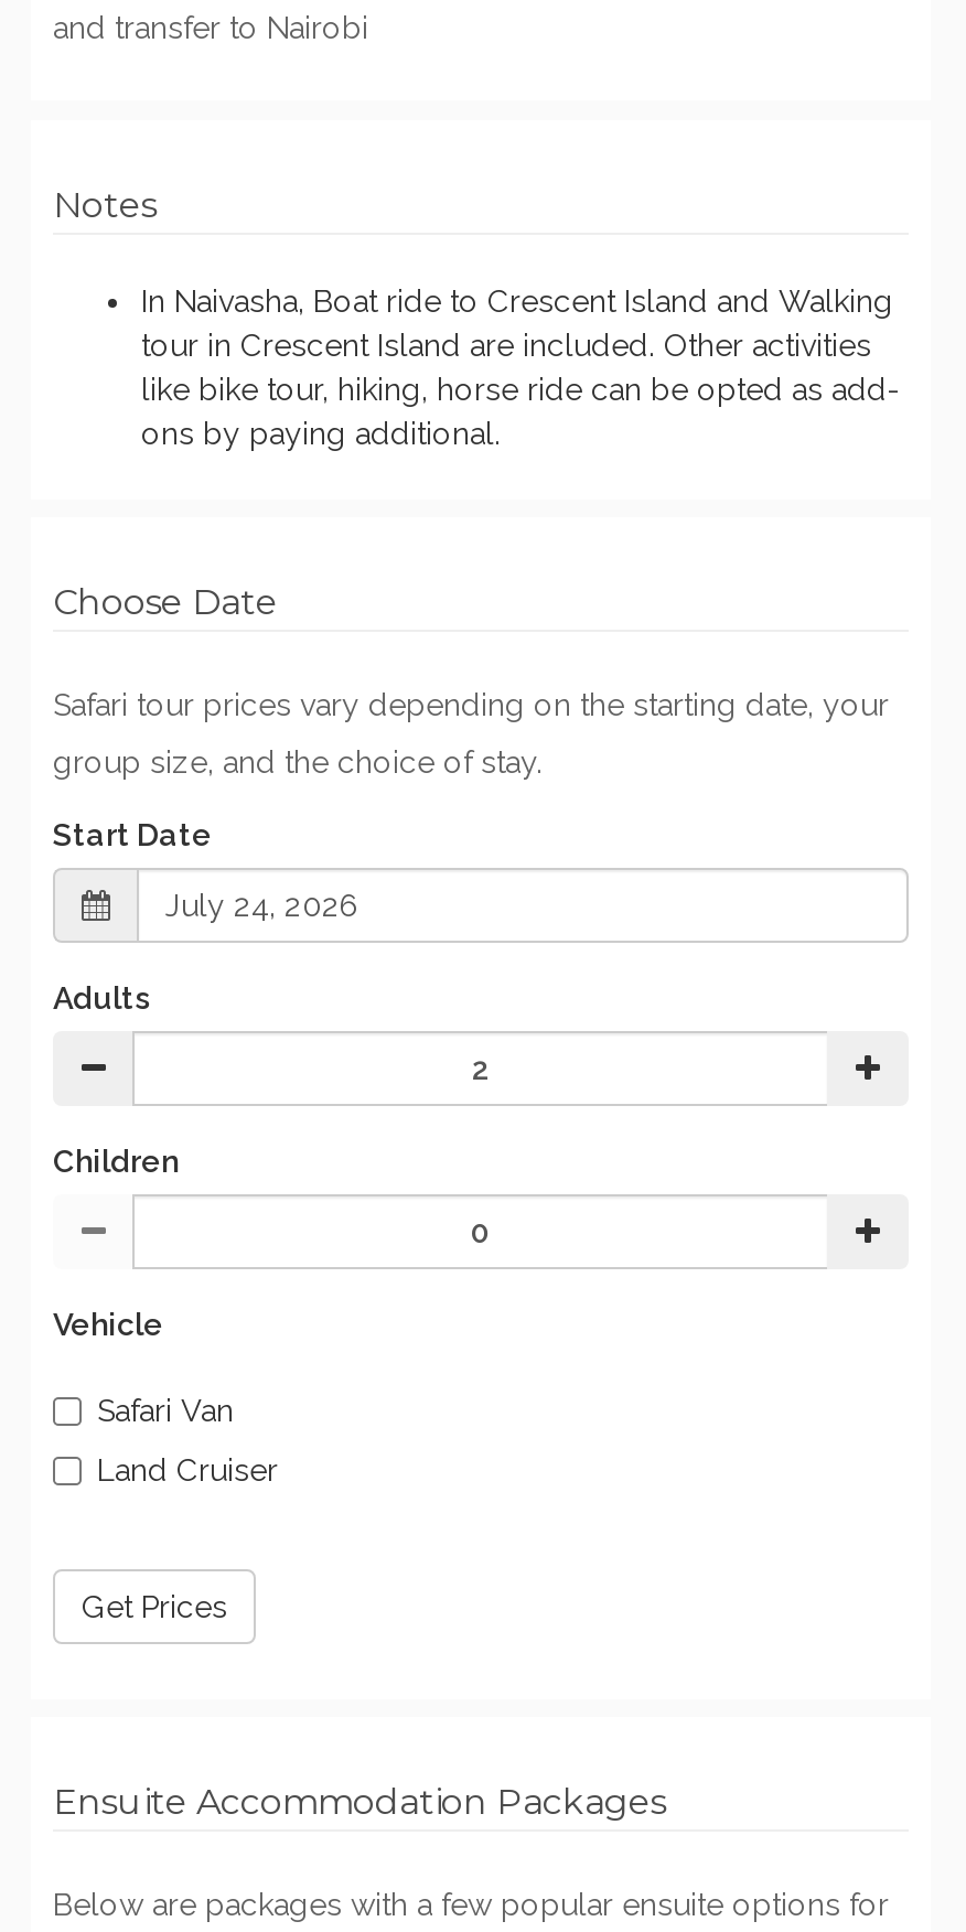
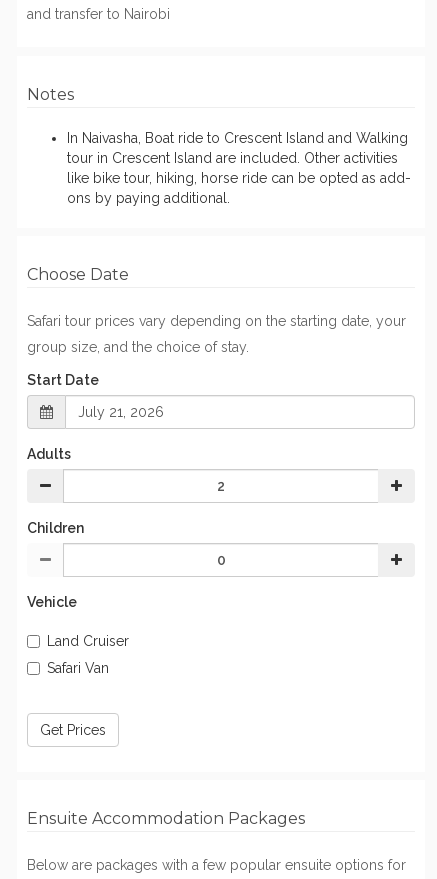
moved down: Safari Van

moved up: Land Cruiser
